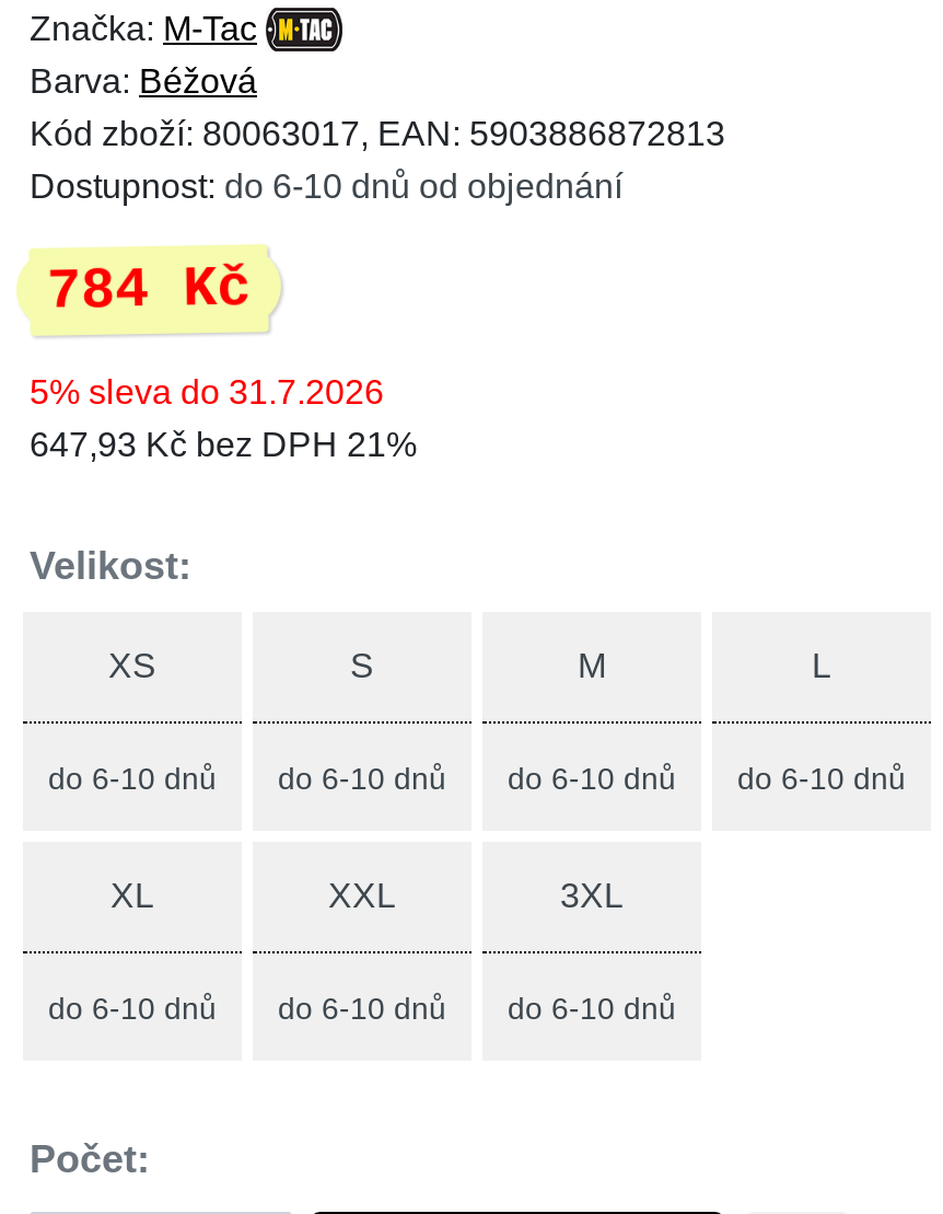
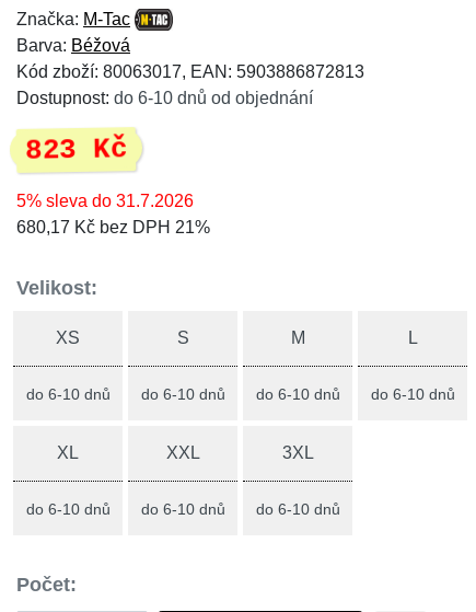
- 784 Kč
+ 823 Kč

- 647,93 Kč bez DPH 21%
+ 680,17 Kč bez DPH 21%
